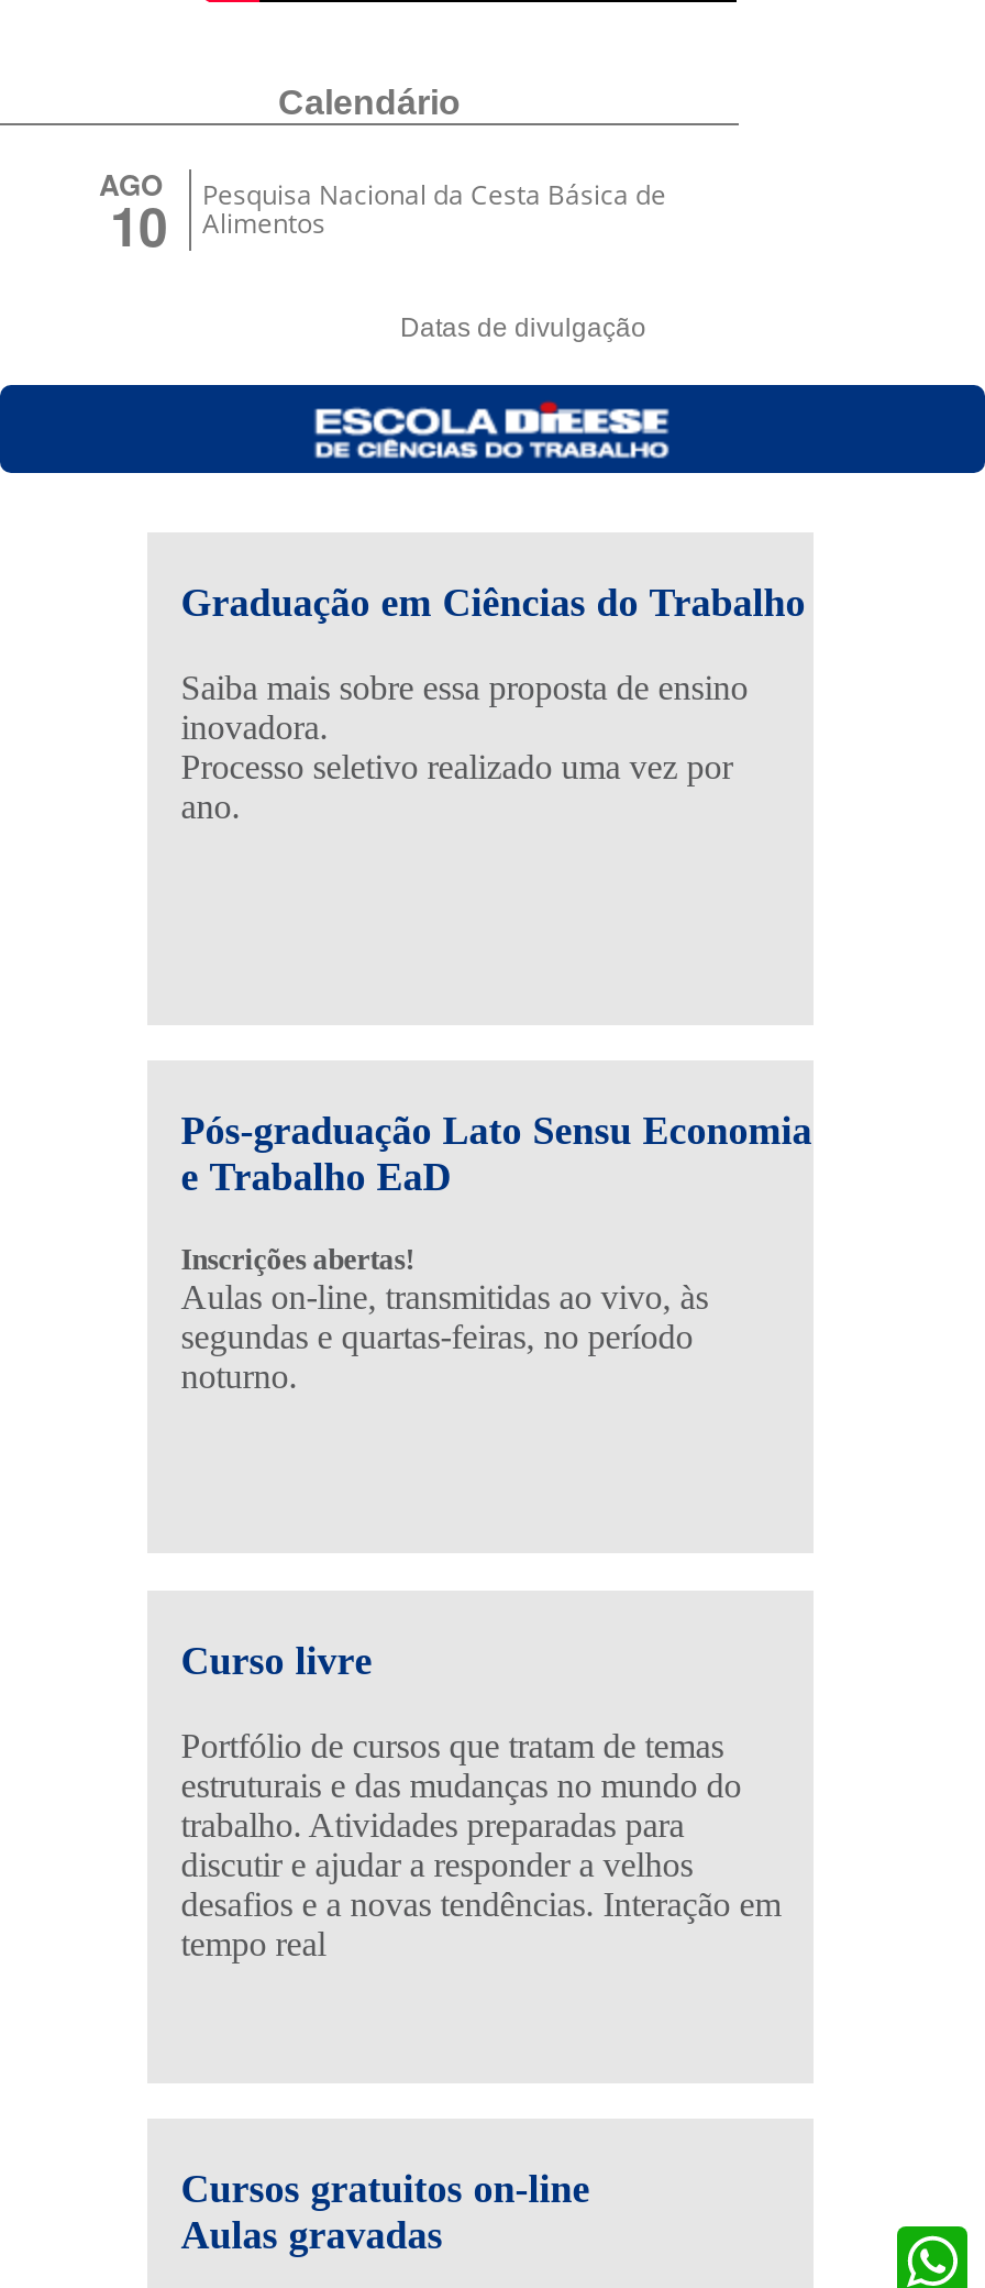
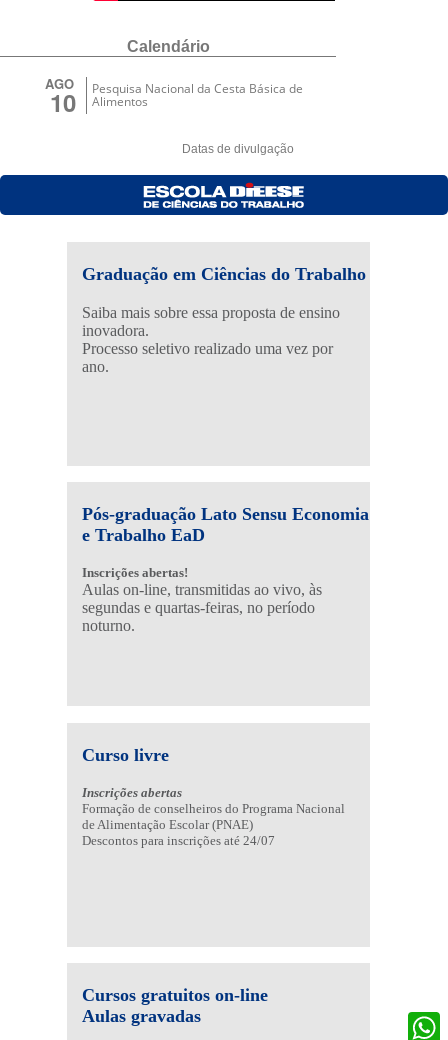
- Portfólio de cursos que tratam de temas
- estruturais e das mudanças no mundo do
- trabalho. Atividades preparadas para
- discutir e ajudar a responder a velhos
- desafios e a novas tendências. Interação em
- tempo real
+ Inscrições abertas
+ Formação de conselheiros do Programa Nacional
+ de Alimentação Escolar (PNAE)
+ Descontos para inscrições até 24/07
